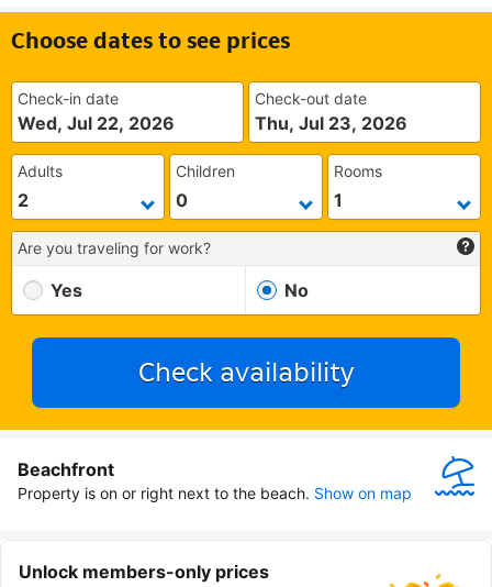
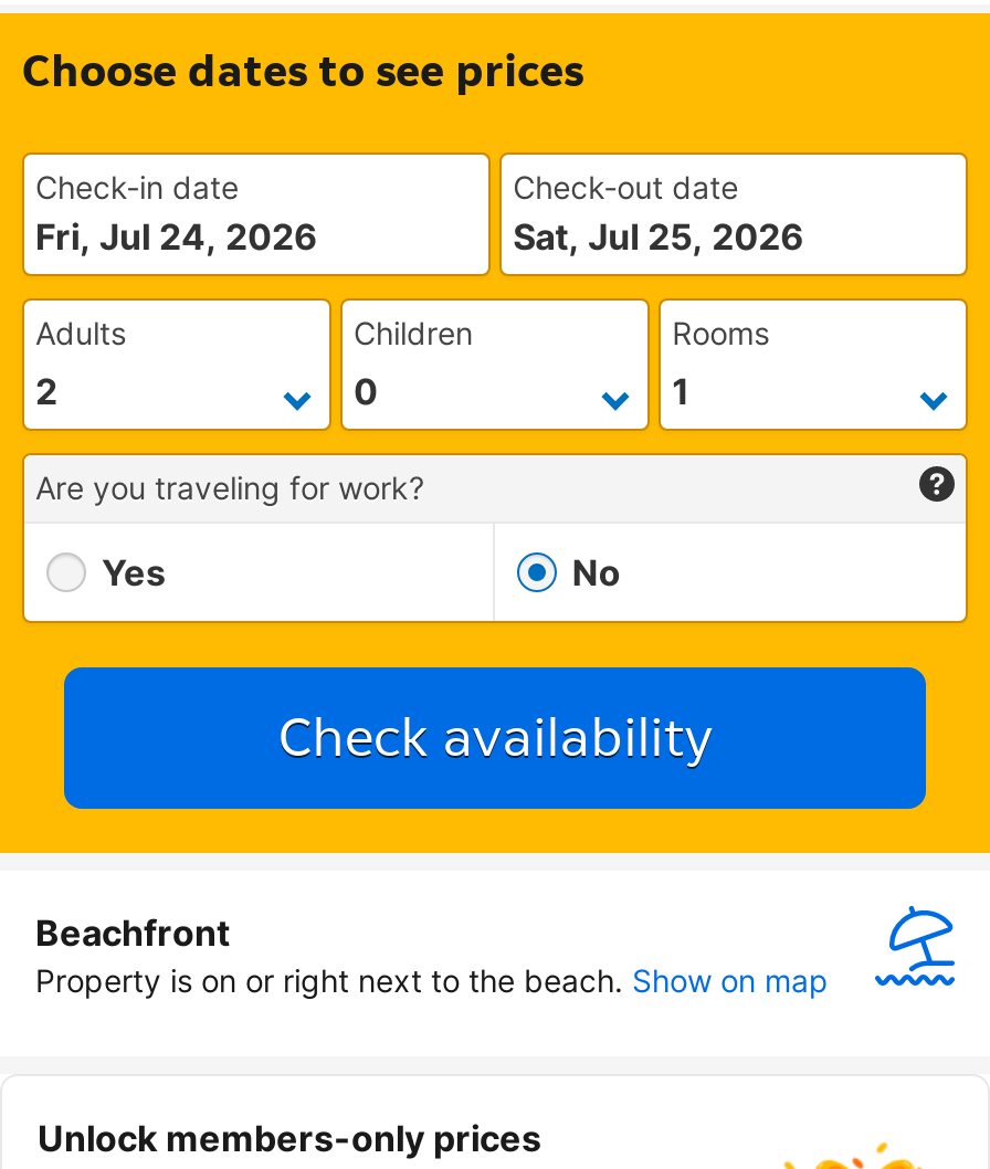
- Wed, Jul 22, 2026
+ Fri, Jul 24, 2026

- Thu, Jul 23, 2026
+ Sat, Jul 25, 2026
